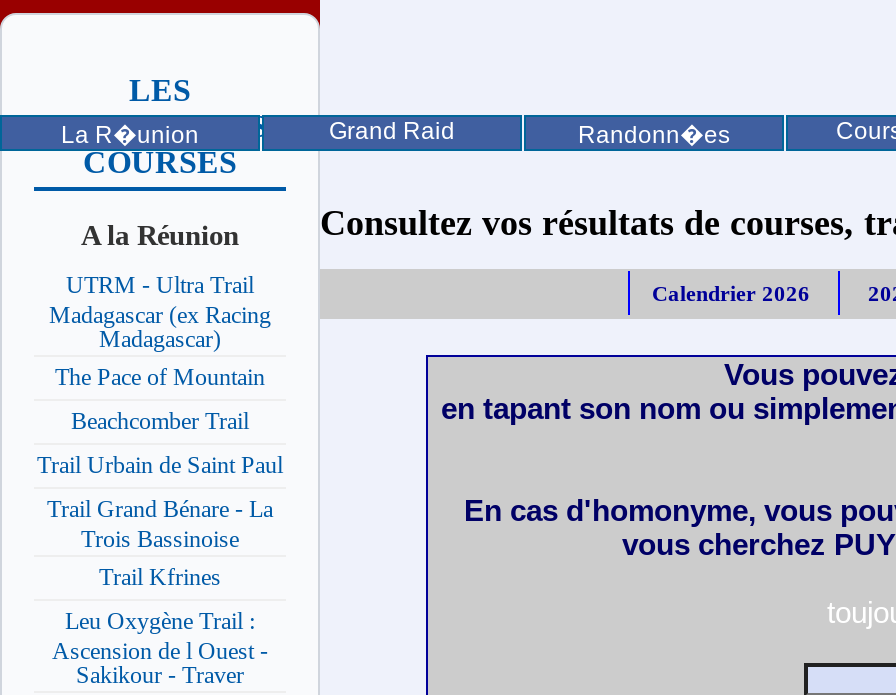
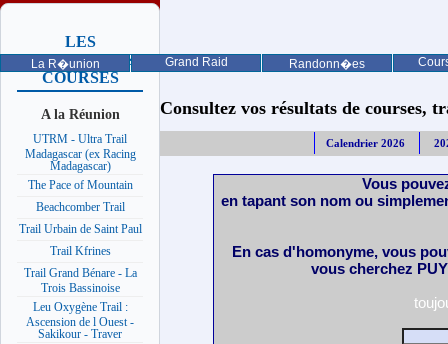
moved down: Trail Grand Bénare - La | Trois Bassinoise

moved up: Trail Kfrines
